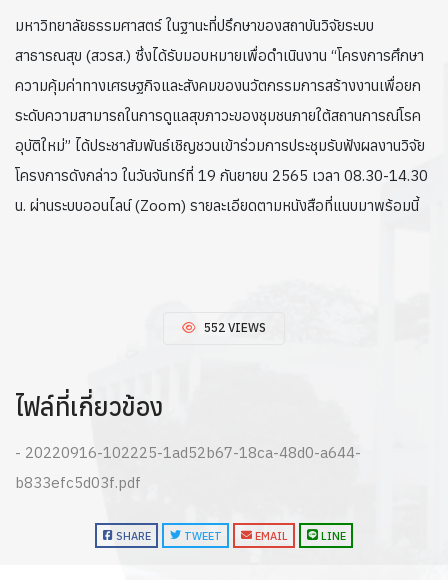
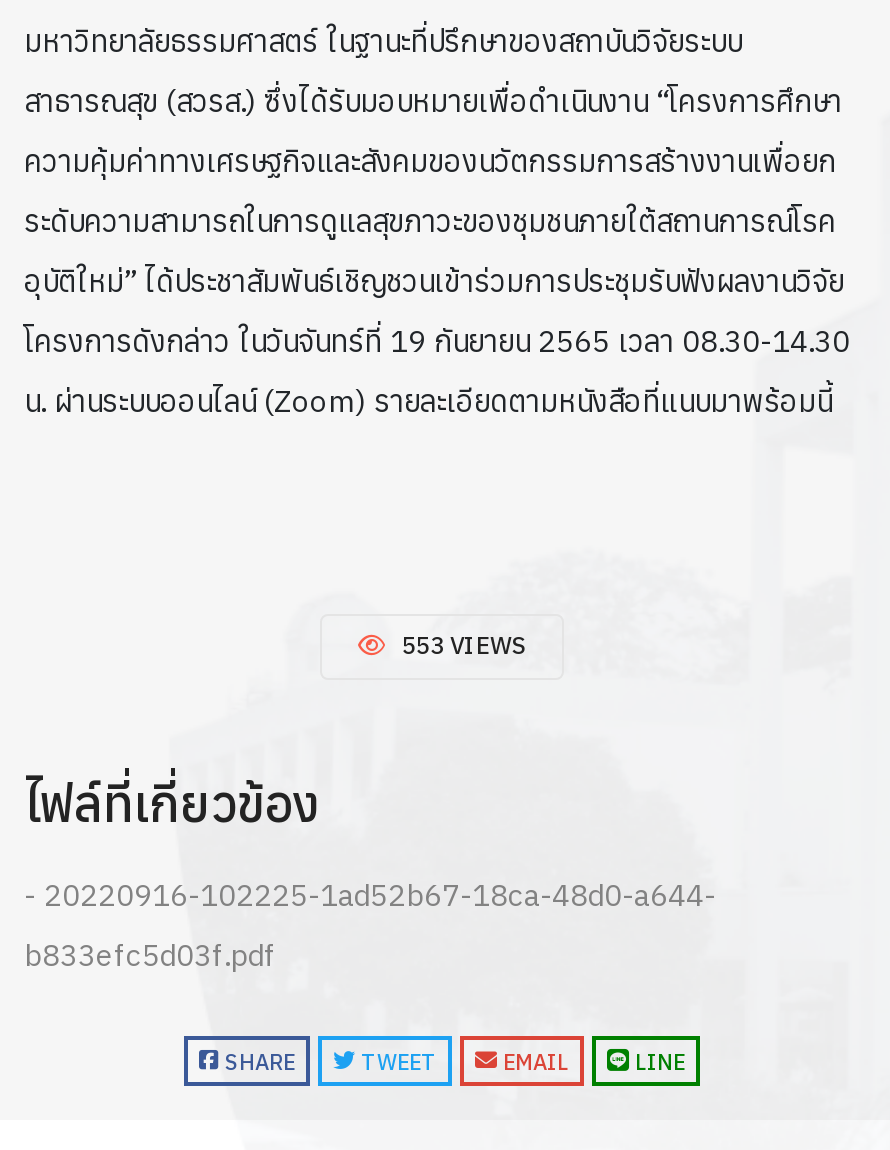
- 552 VIEWS
+ 553 VIEWS
